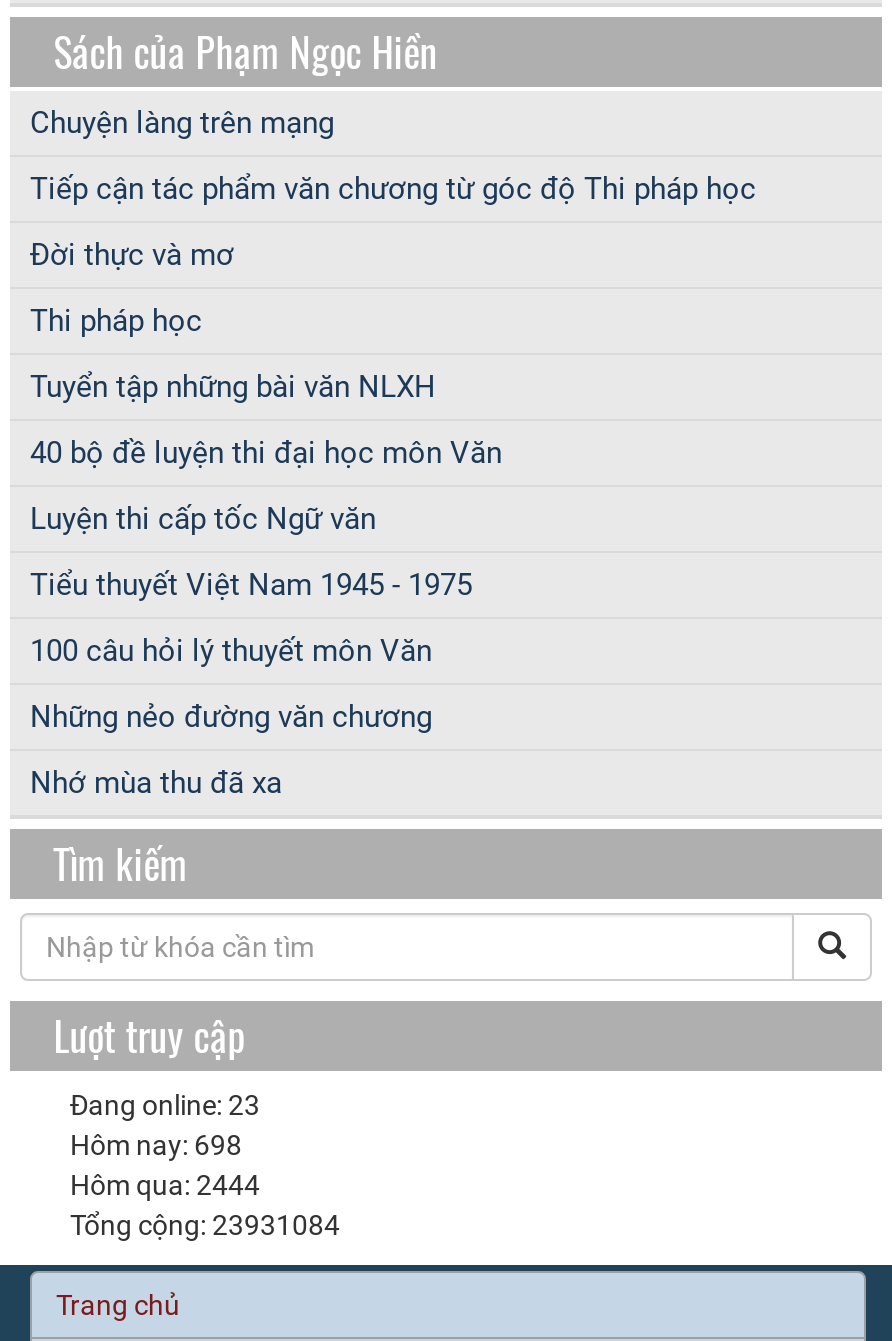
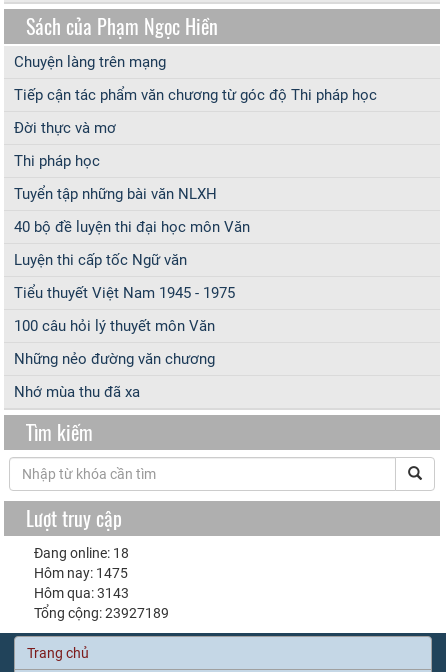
- Đang online: 23
+ Đang online: 18

- Hôm nay: 698
+ Hôm nay: 1475

- Hôm qua: 2444
+ Hôm qua: 3143

- Tổng cộng: 23931084
+ Tổng cộng: 23927189
